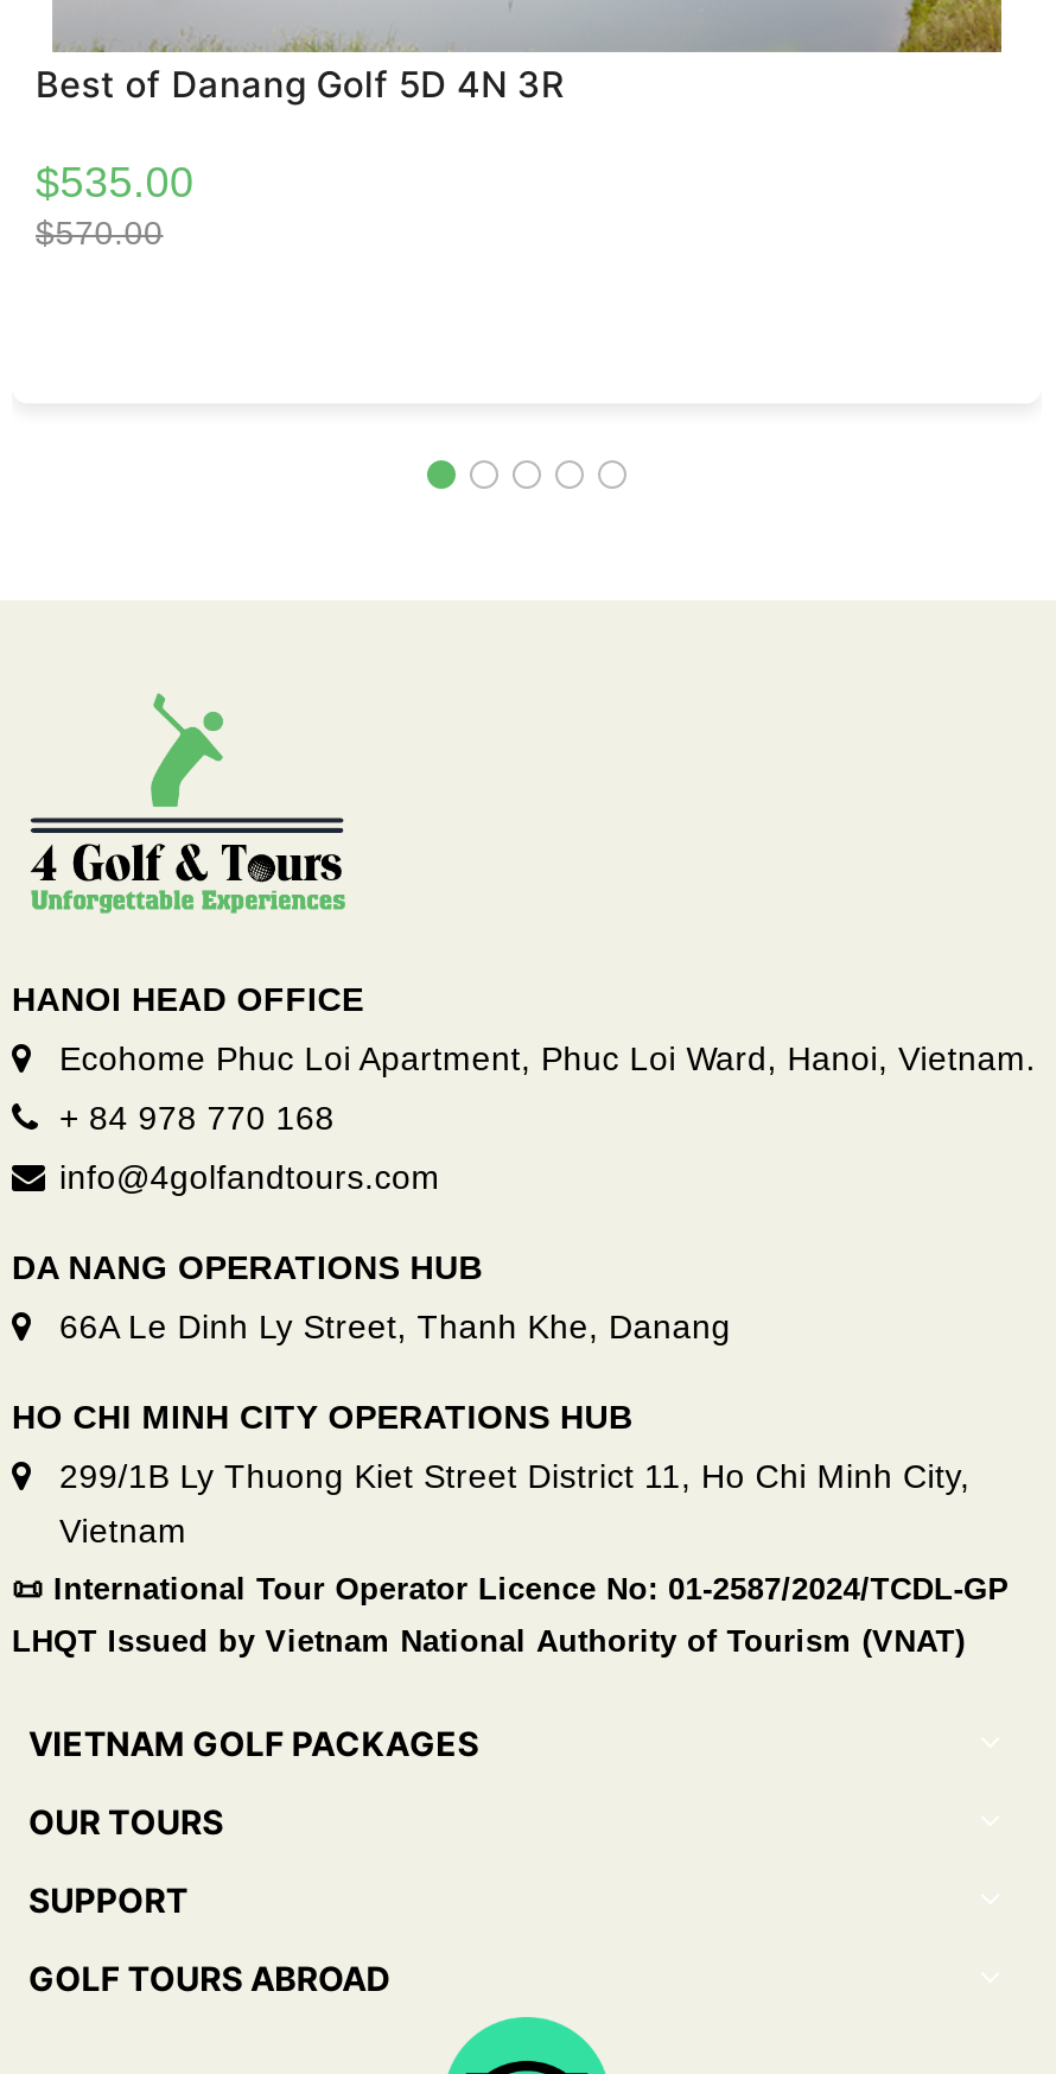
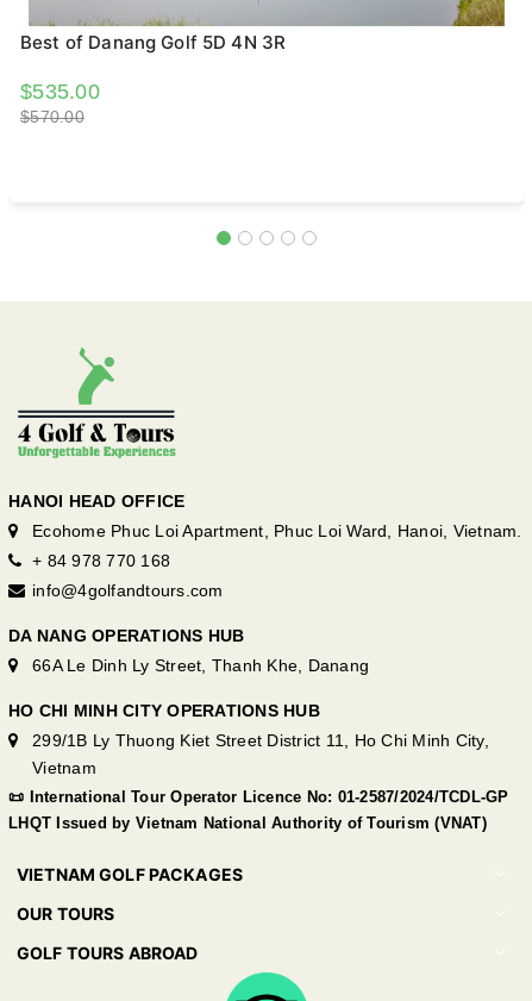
- SUPPORT
